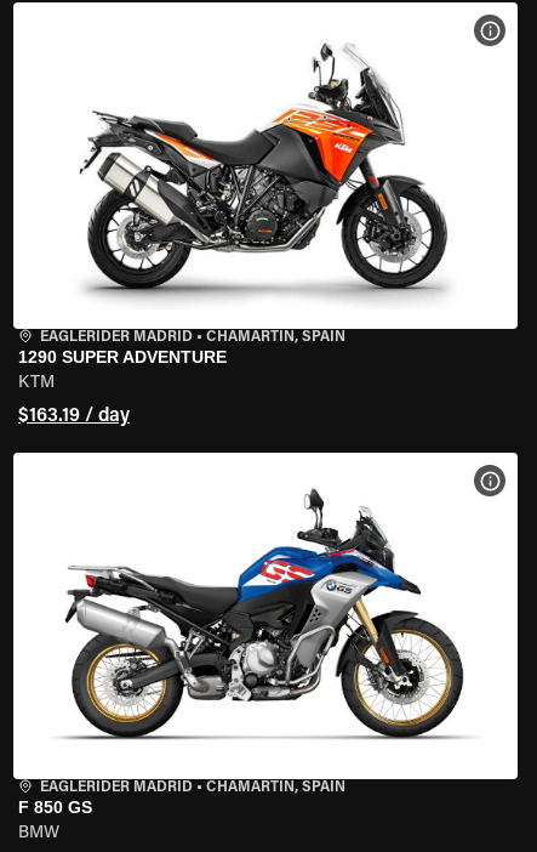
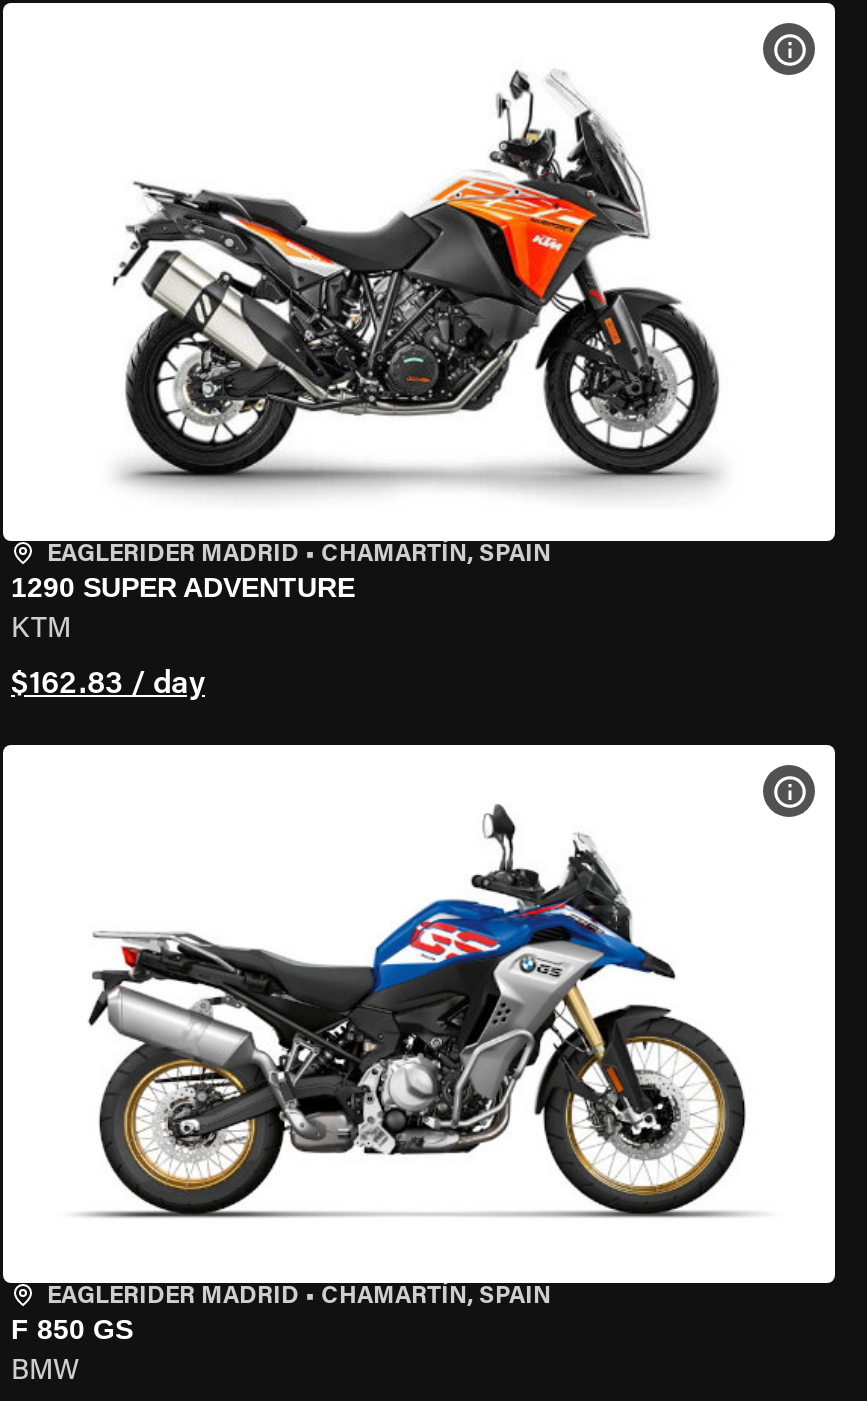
- $163.19 / day
+ $162.83 / day
